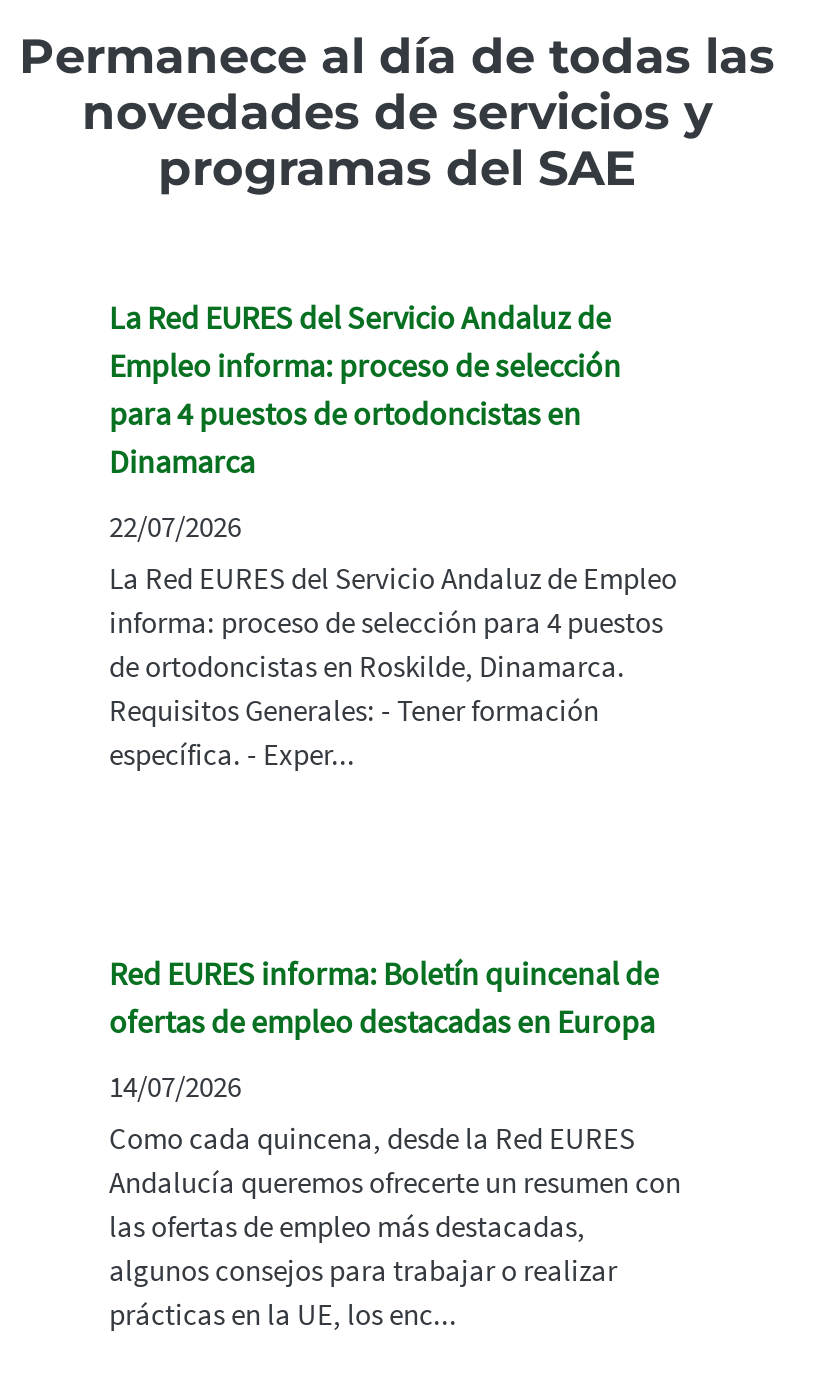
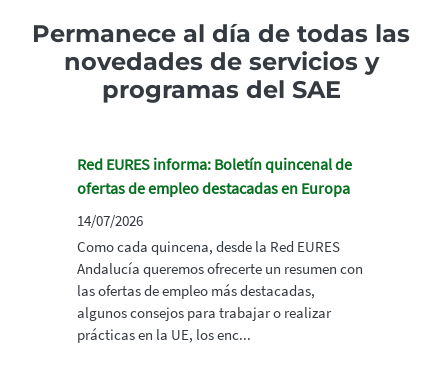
- La Red EURES del Servicio Andaluz de
- Empleo informa: proceso de selección
- para 4 puestos de ortodoncistas en
- Dinamarca
- 22/07/2026
- La Red EURES del Servicio Andaluz de Empleo
- informa: proceso de selección para 4 puestos
- de ortodoncistas en Roskilde, Dinamarca.
- Requisitos Generales: - Tener formación
- específica. - Exper...
